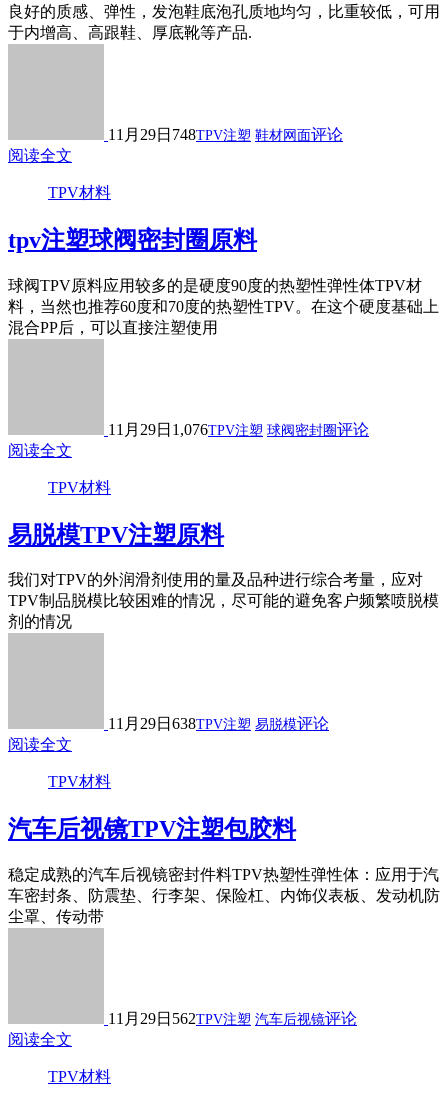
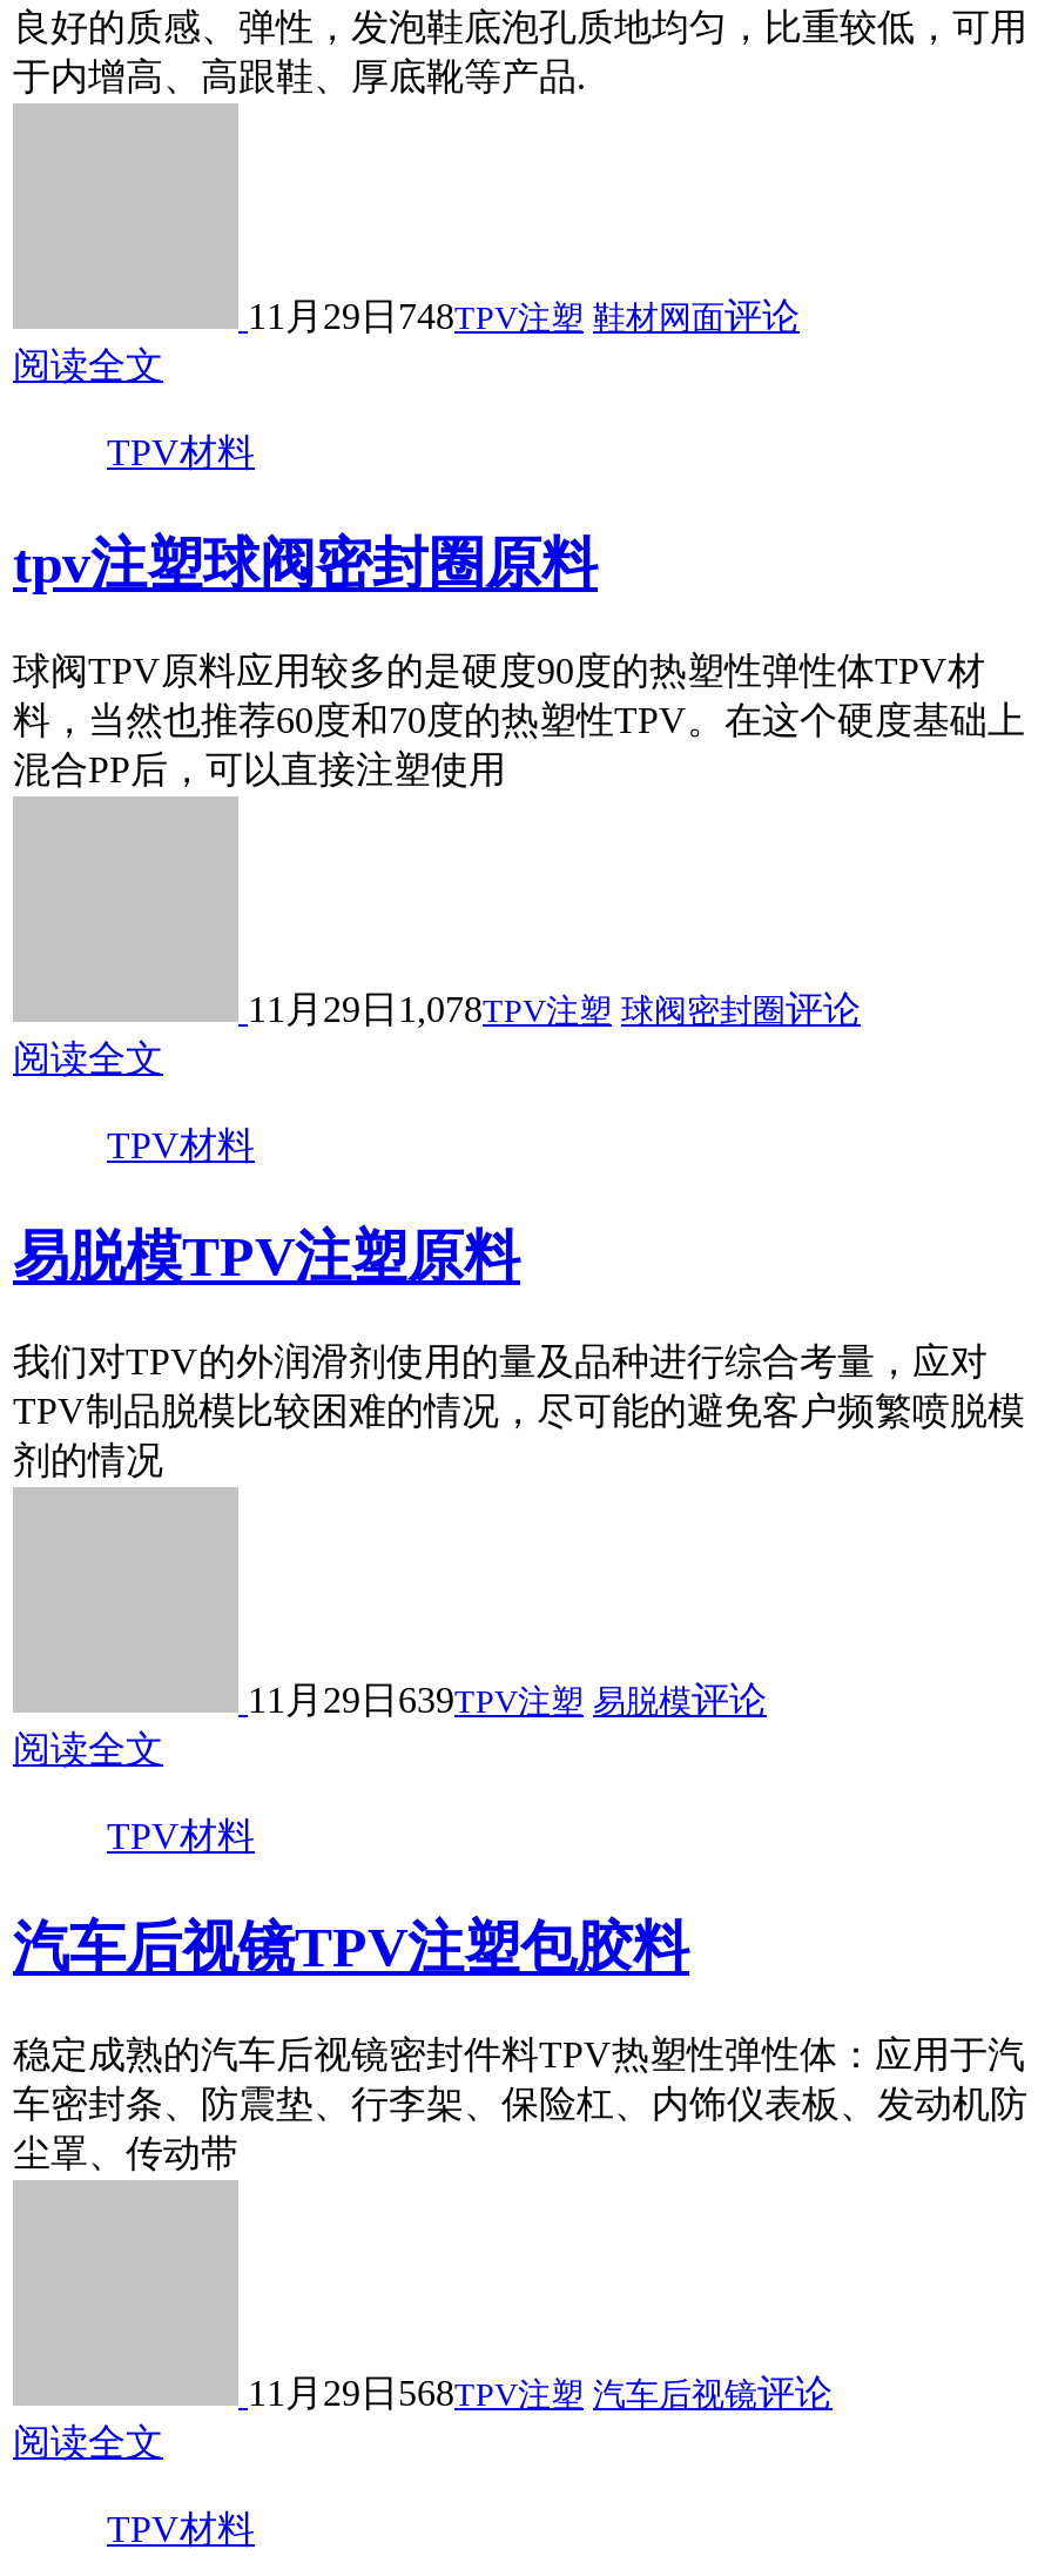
- 11月29日1,076TPV注塑 球阀密封圈评论
+ 11月29日1,078TPV注塑 球阀密封圈评论

- 11月29日638TPV注塑 易脱模评论
+ 11月29日639TPV注塑 易脱模评论

- 11月29日562TPV注塑 汽车后视镜评论
+ 11月29日568TPV注塑 汽车后视镜评论
